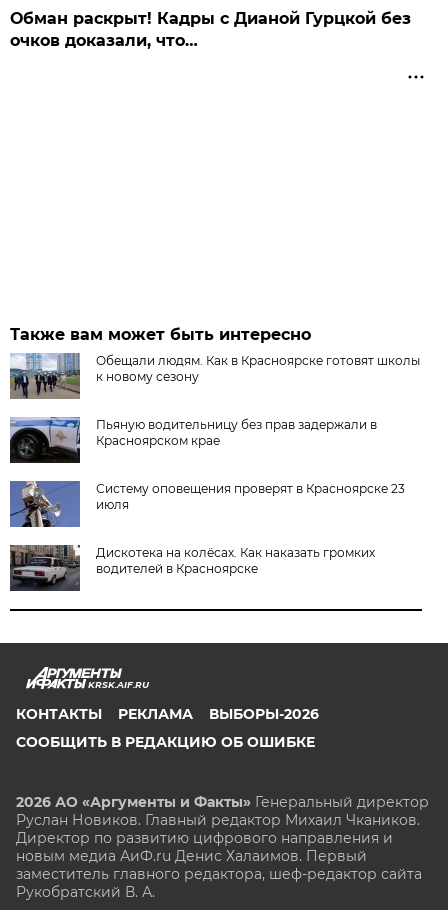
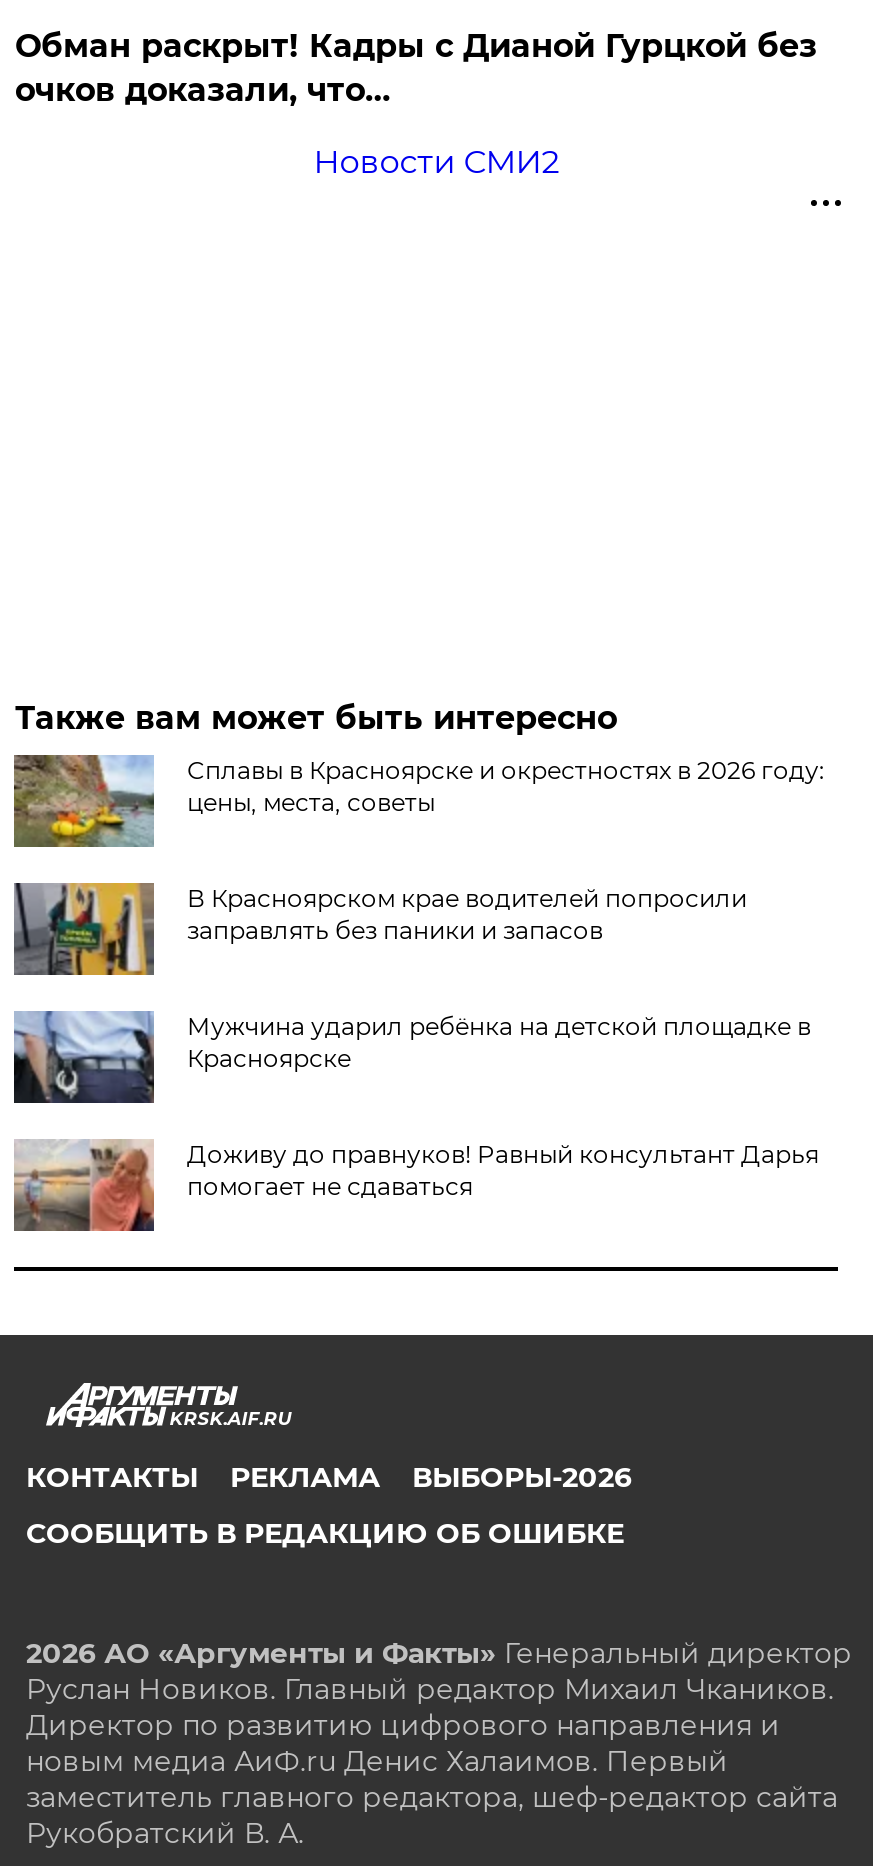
+ Новости СМИ2

- [image]
- Обещали людям. Как в Красноярске готовят школы
- к новому сезону
+ [image]
+ Сплавы в Красноярске и окрестностях в 2026 году:
+ цены, места, советы

- [image]
- Пьяную водительницу без прав задержали в
- Красноярском крае
+ [image]
+ В Красноярском крае водителей попросили
+ заправлять без паники и запасов

- [image]
- Систему оповещения проверят в Красноярске 23
- июля
+ [image]
+ Мужчина ударил ребёнка на детской площадке в
+ Красноярске

- [image]
- Дискотека на колёсах. Как наказать громких
- водителей в Красноярске
+ [image]
+ Доживу до правнуков! Равный консультант Дарья
+ помогает не сдаваться
